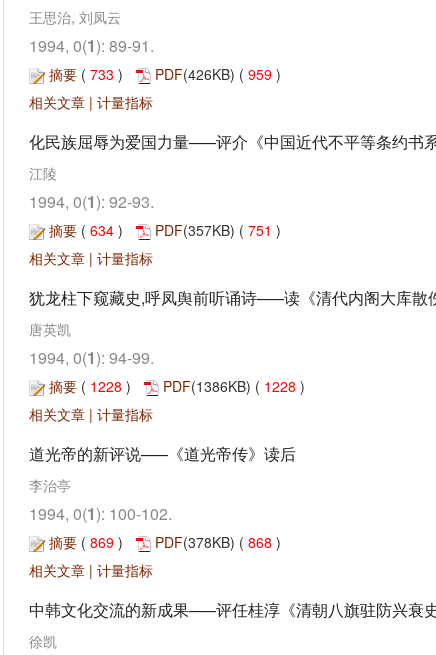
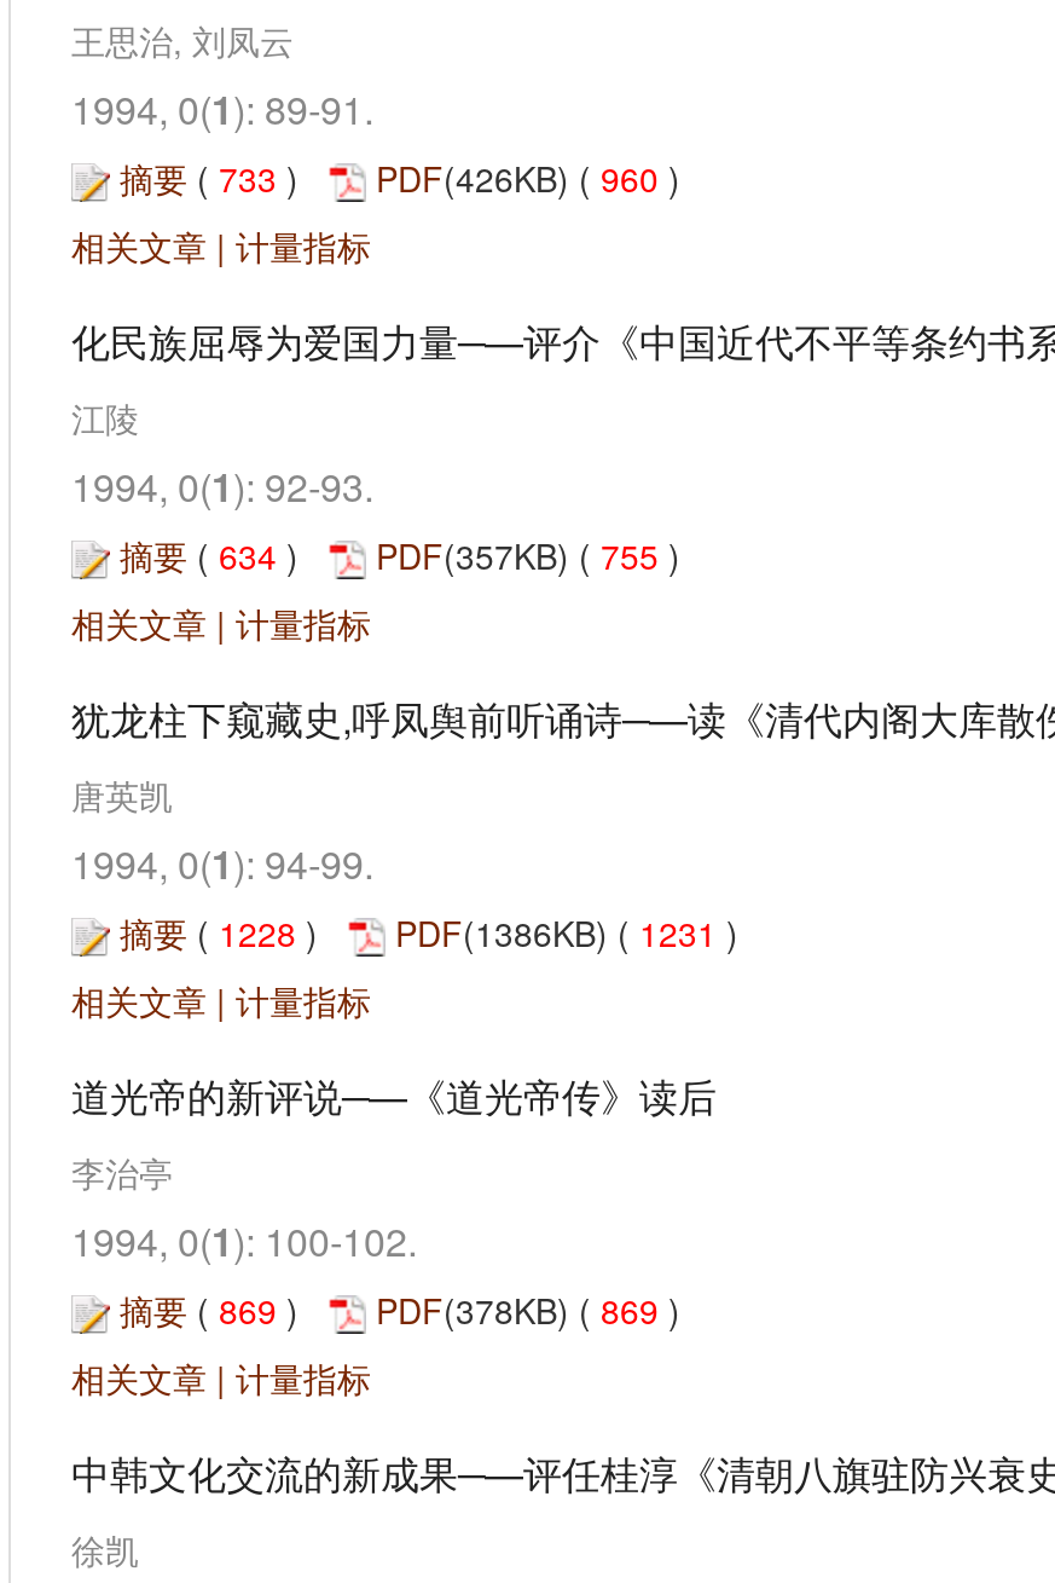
- 摘要( 733) PDF(426KB) ( 959)
+ 摘要( 733) PDF(426KB) ( 960)

- 摘要( 634) PDF(357KB) ( 751)
+ 摘要( 634) PDF(357KB) ( 755)

- 摘要( 1228) PDF(1386KB) ( 1228)
+ 摘要( 1228) PDF(1386KB) ( 1231)

- 摘要( 869) PDF(378KB) ( 868)
+ 摘要( 869) PDF(378KB) ( 869)
